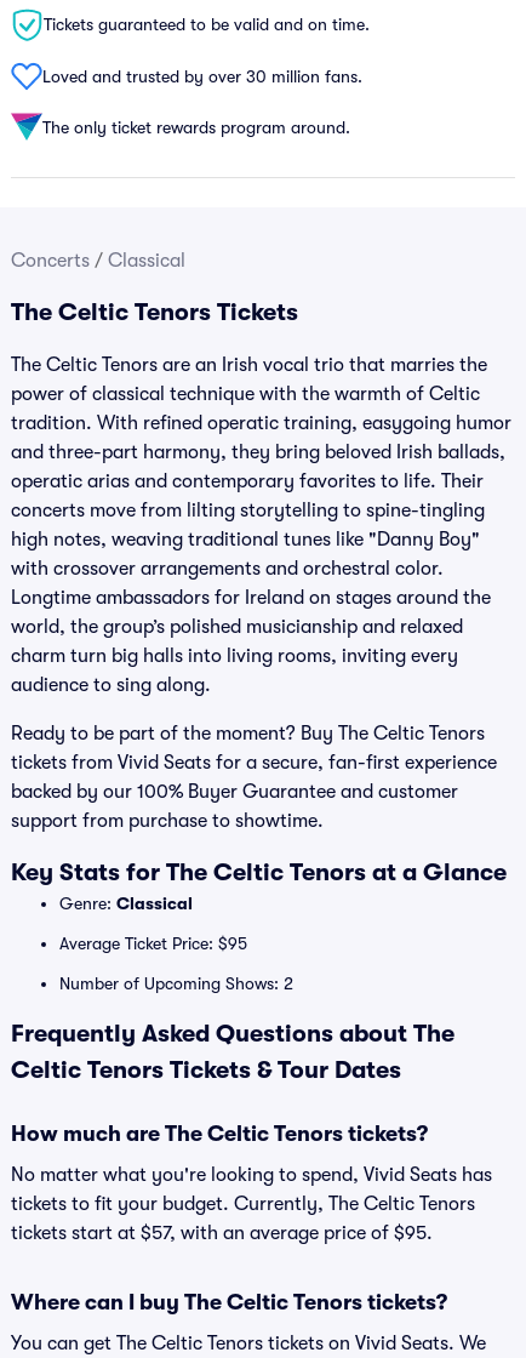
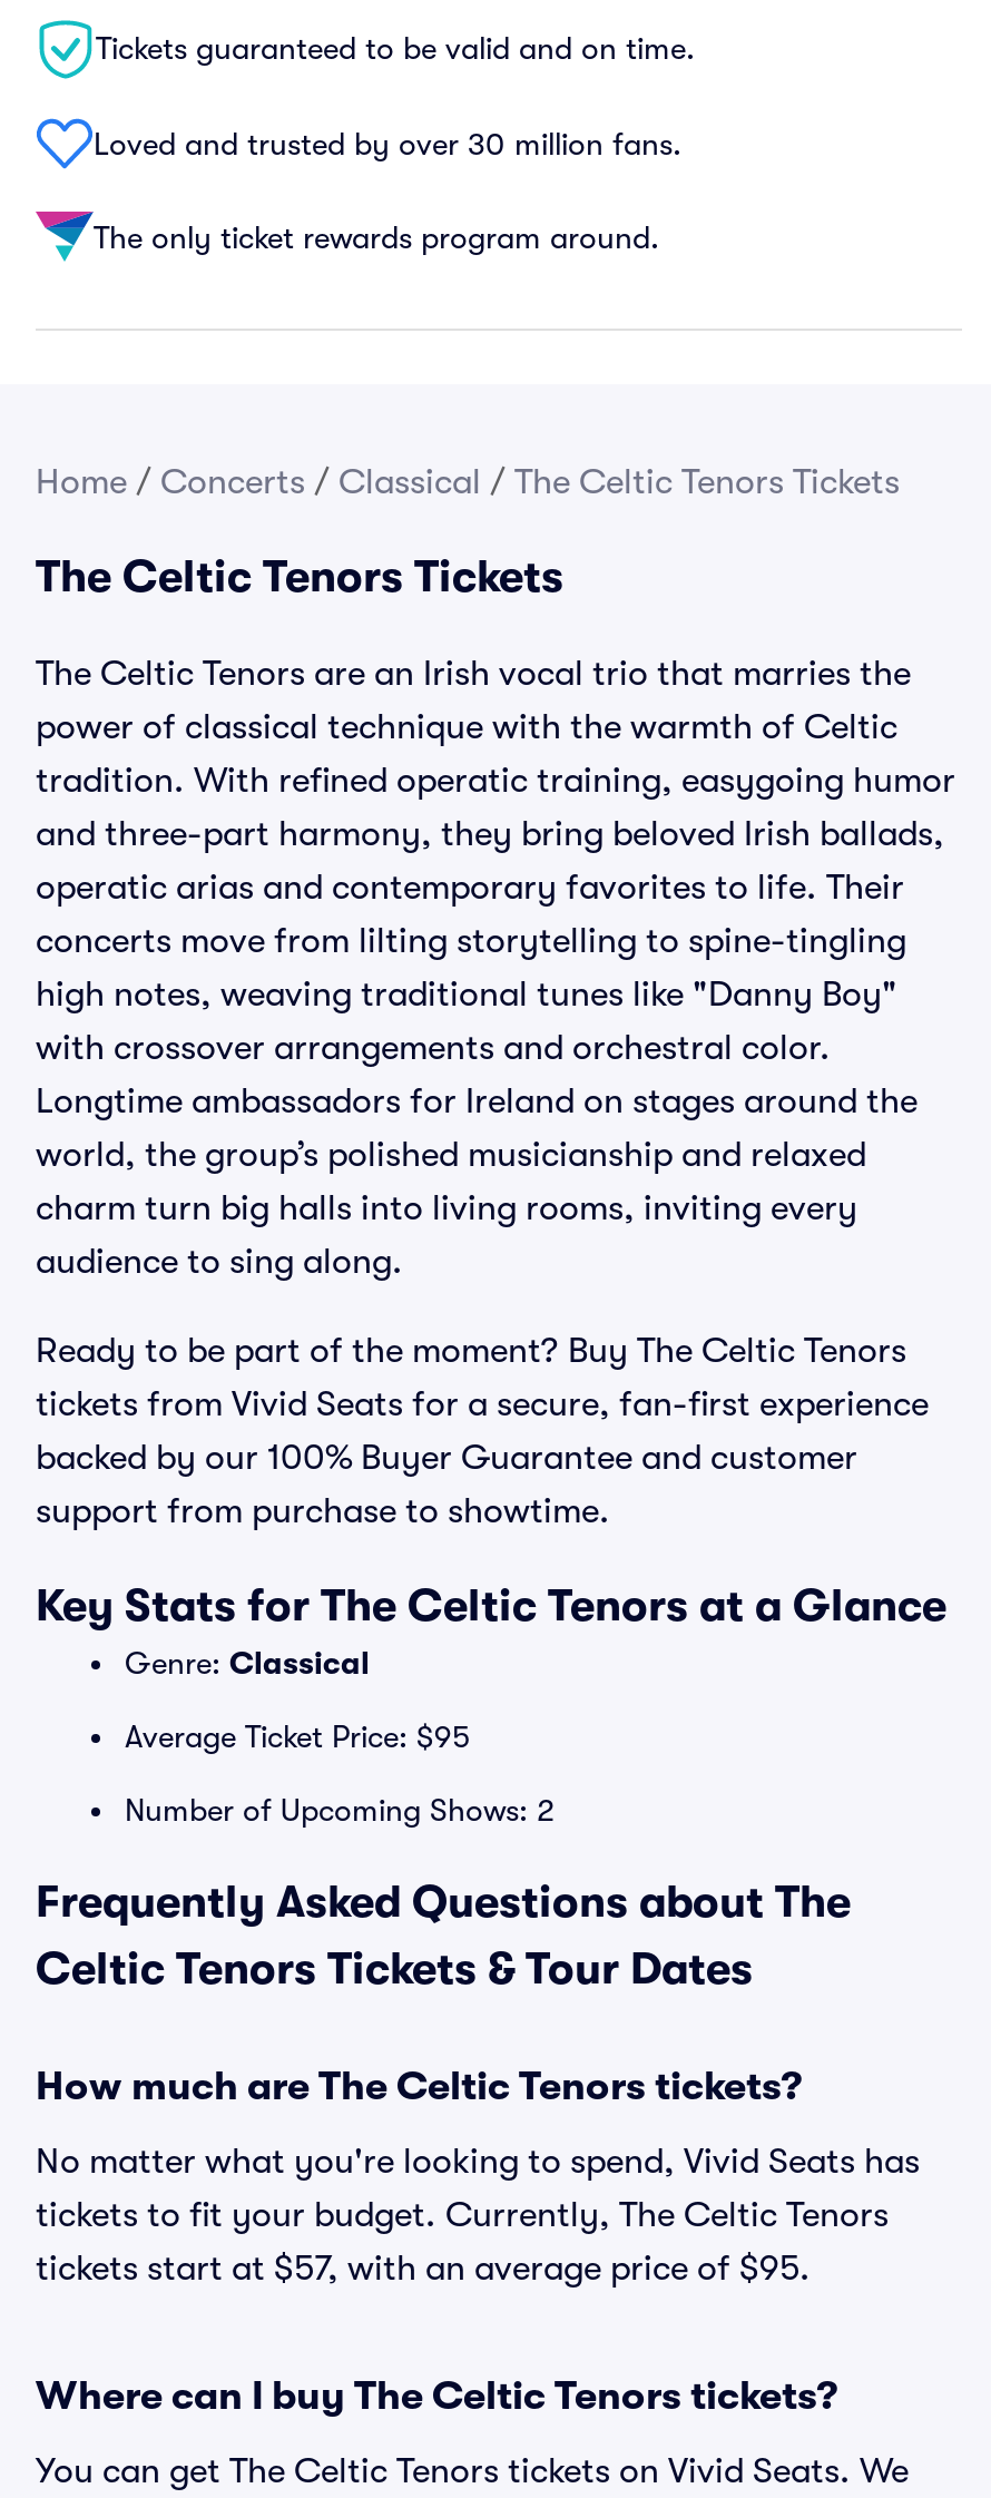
- Concerts / Classical
+ Home / Concerts / Classical / The Celtic Tenors Tickets
